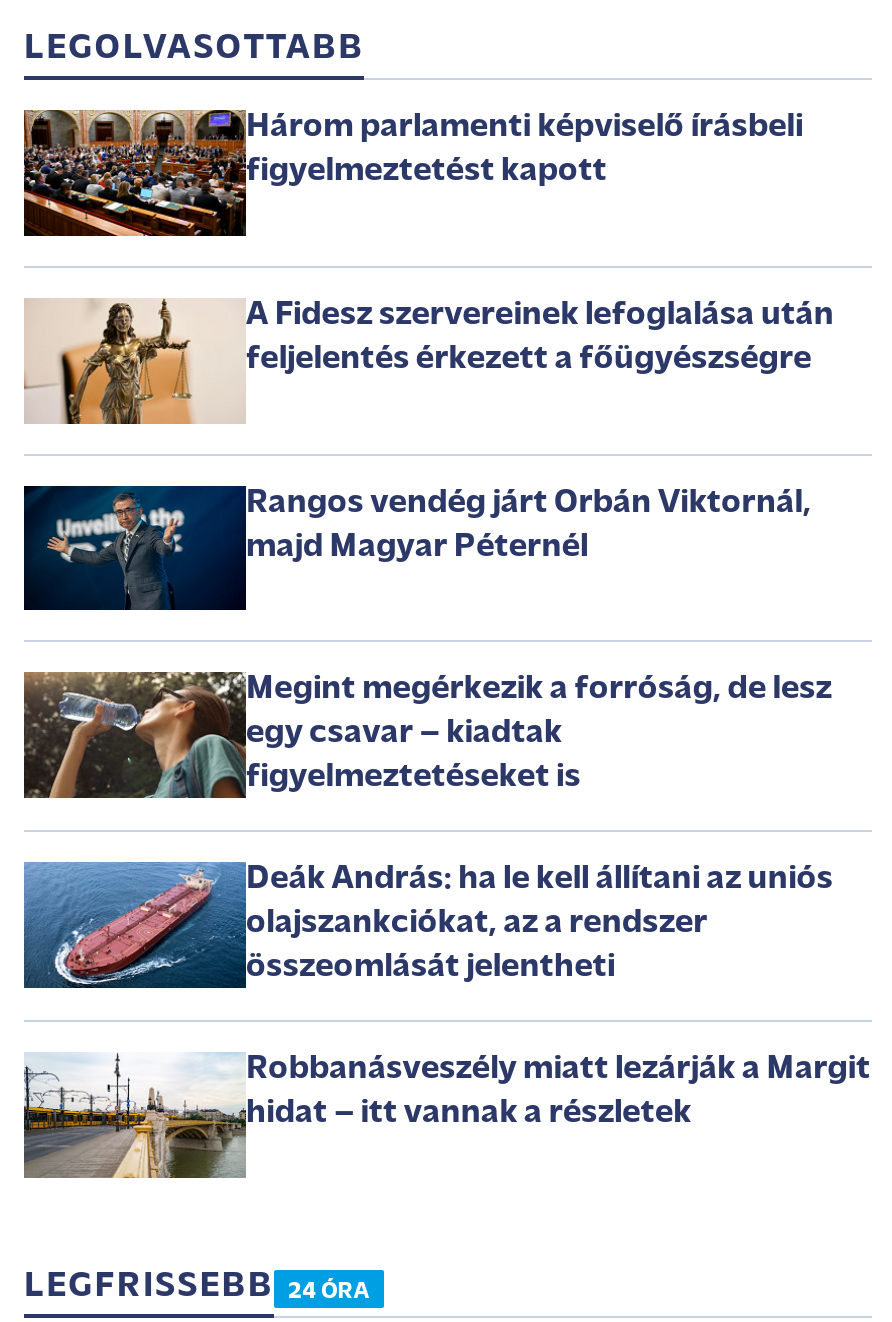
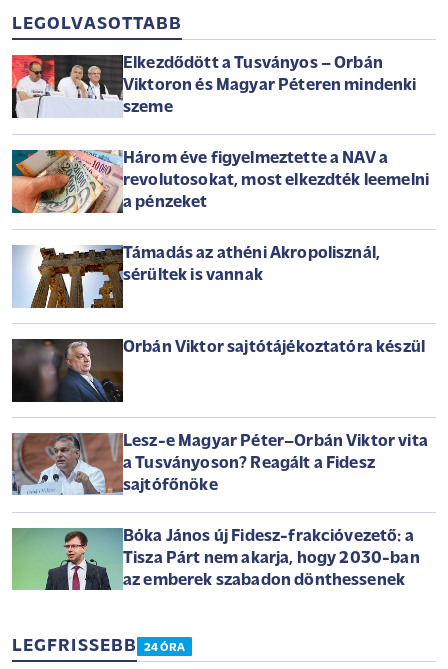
- [image]
- Három parlamenti képviselő írásbeli
- figyelmeztetést kapott
+ [image]
+ Elkezdődött a Tusványos – Orbán
+ Viktoron és Magyar Péteren mindenki
+ szeme

- [image]
- A Fidesz szervereinek lefoglalása után
- feljelentés érkezett a főügyészségre
+ [image]
+ Három éve figyelmeztette a NAV a
+ revolutosokat, most elkezdték leemelni
+ a pénzeket

- [image]
- Rangos vendég járt Orbán Viktornál,
- majd Magyar Péternél
+ [image]
+ Támadás az athéni Akropolisznál,
+ sérültek is vannak

- [image]
- Megint megérkezik a forróság, de lesz
- egy csavar – kiadtak
- figyelmeztetéseket is
+ [image]
+ Orbán Viktor sajtótájékoztatóra készül

- [image]
- Deák András: ha le kell állítani az uniós
- olajszankciókat, az a rendszer
- összeomlását jelentheti
+ [image]
+ Lesz-e Magyar Péter–Orbán Viktor vita
+ a Tusványoson? Reagált a Fidesz
+ sajtófőnöke

- [image]
- Robbanásveszély miatt lezárják a Margit
- hidat – itt vannak a részletek
+ [image]
+ Bóka János új Fidesz-frakcióvezető: a
+ Tisza Párt nem akarja, hogy 2030-ban
+ az emberek szabadon dönthessenek
